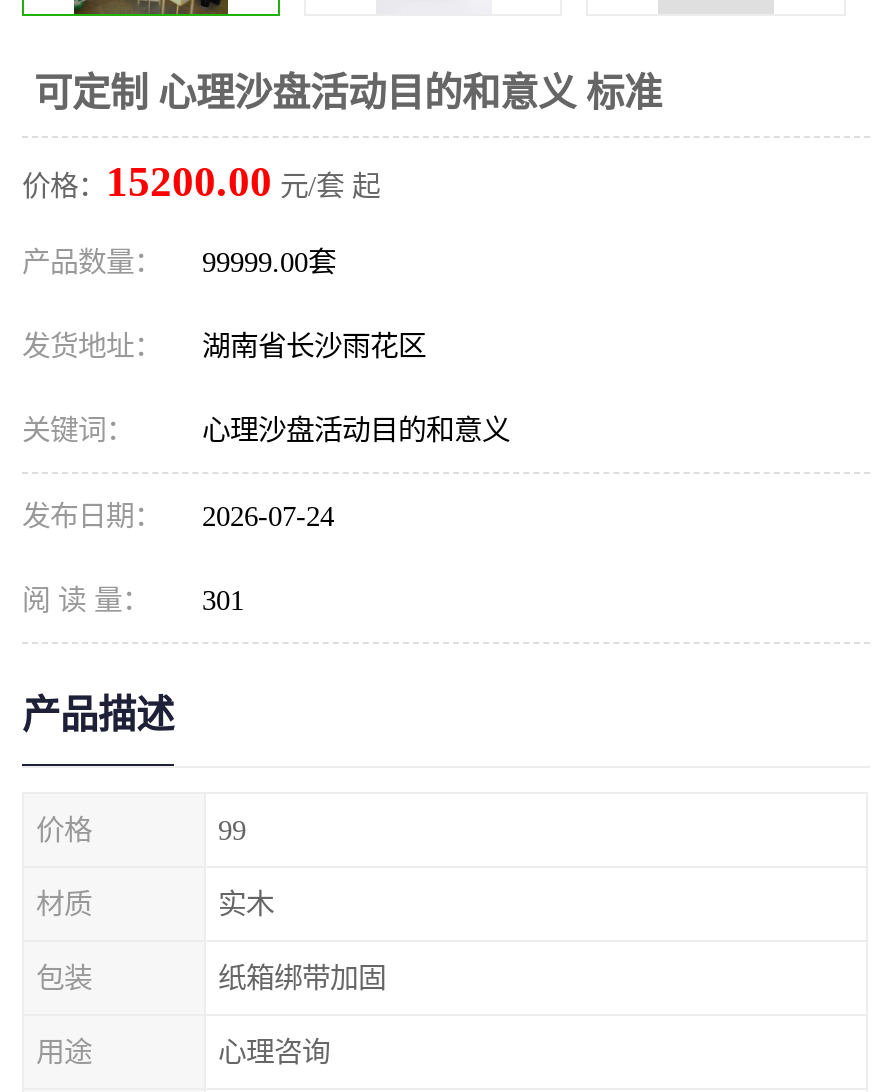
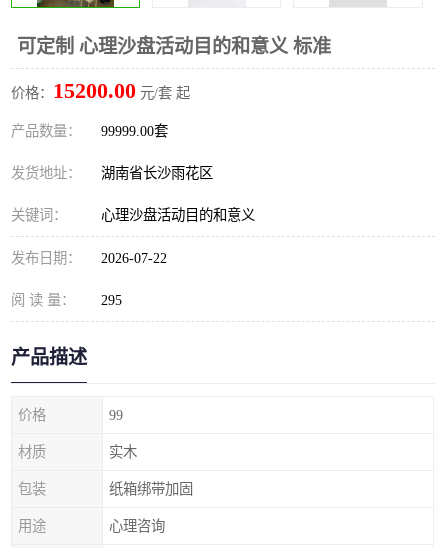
- 发布日期： 2026-07-24
+ 发布日期： 2026-07-22

- 阅 读 量： 301
+ 阅 读 量： 295
